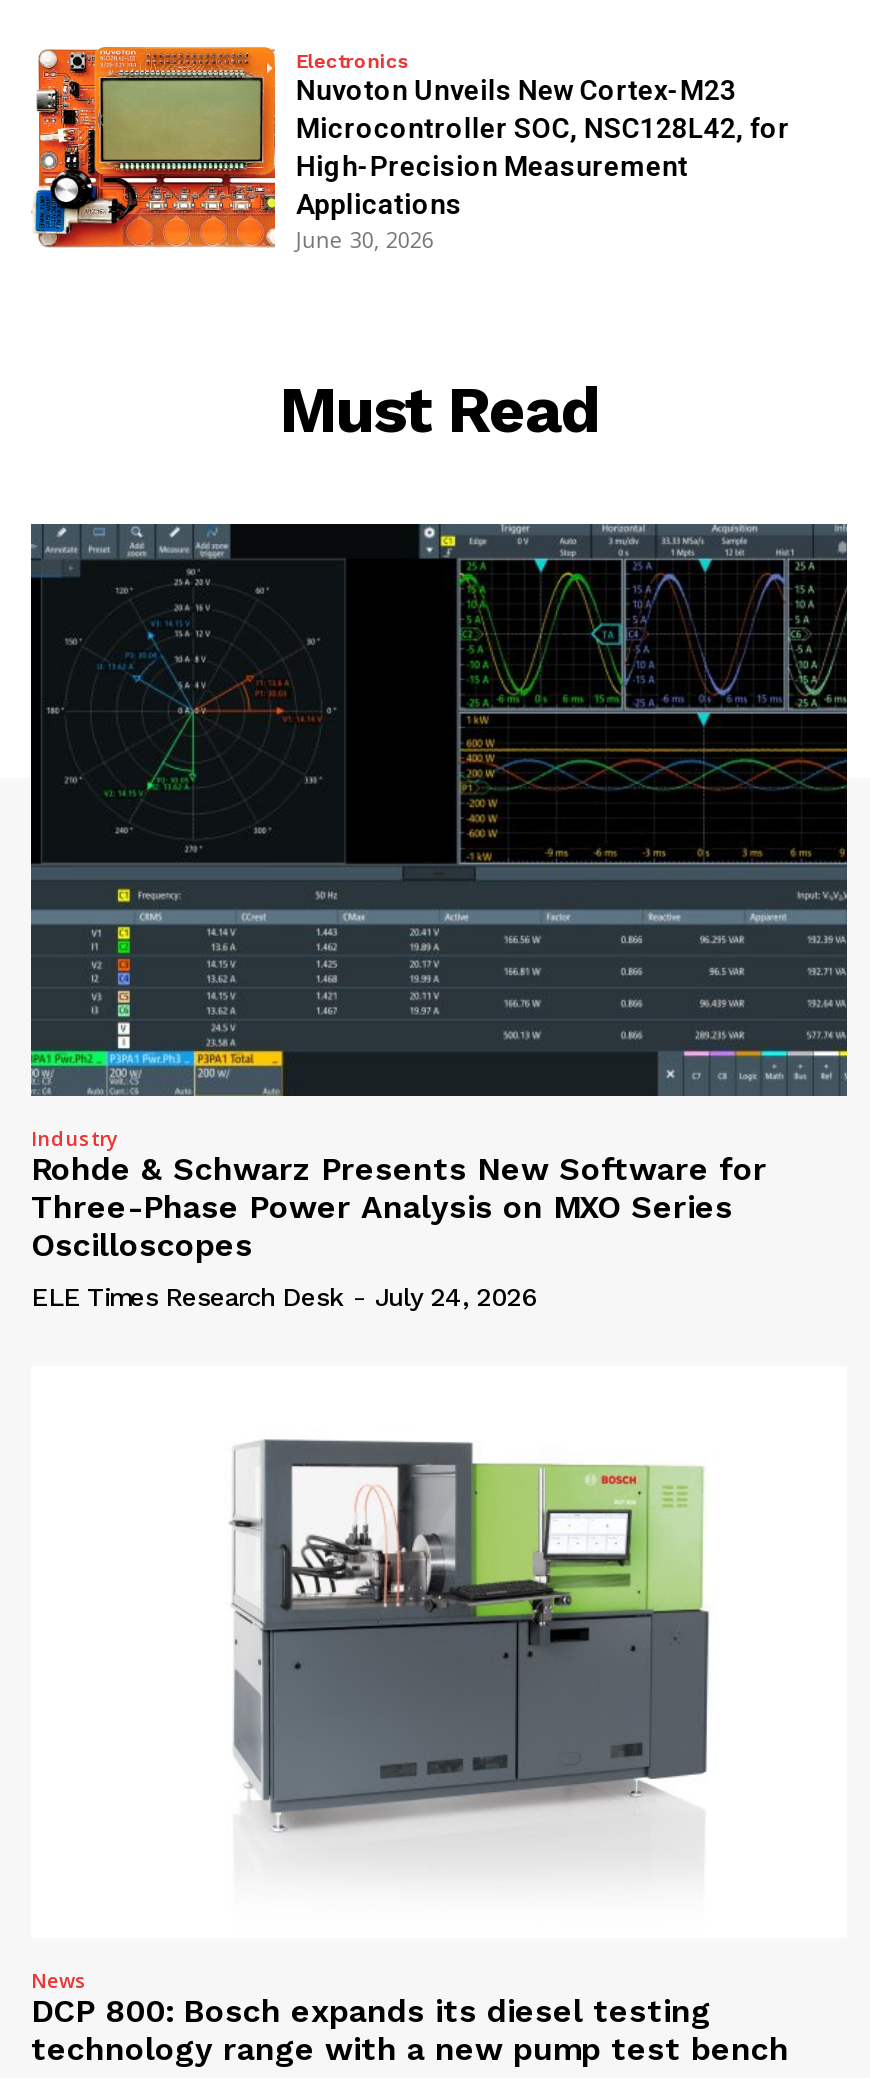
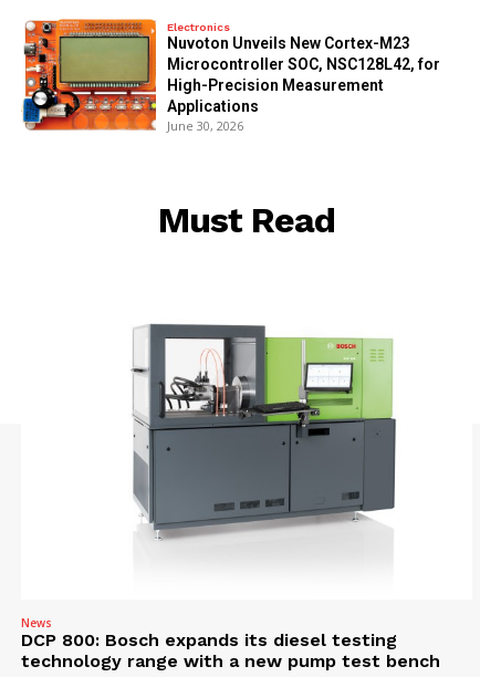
- [image]
- Industry
- Rohde & Schwarz Presents New Software for
- Three-Phase Power Analysis on MXO Series
- Oscilloscopes
- ELE Times Research Desk - July 24, 2026
